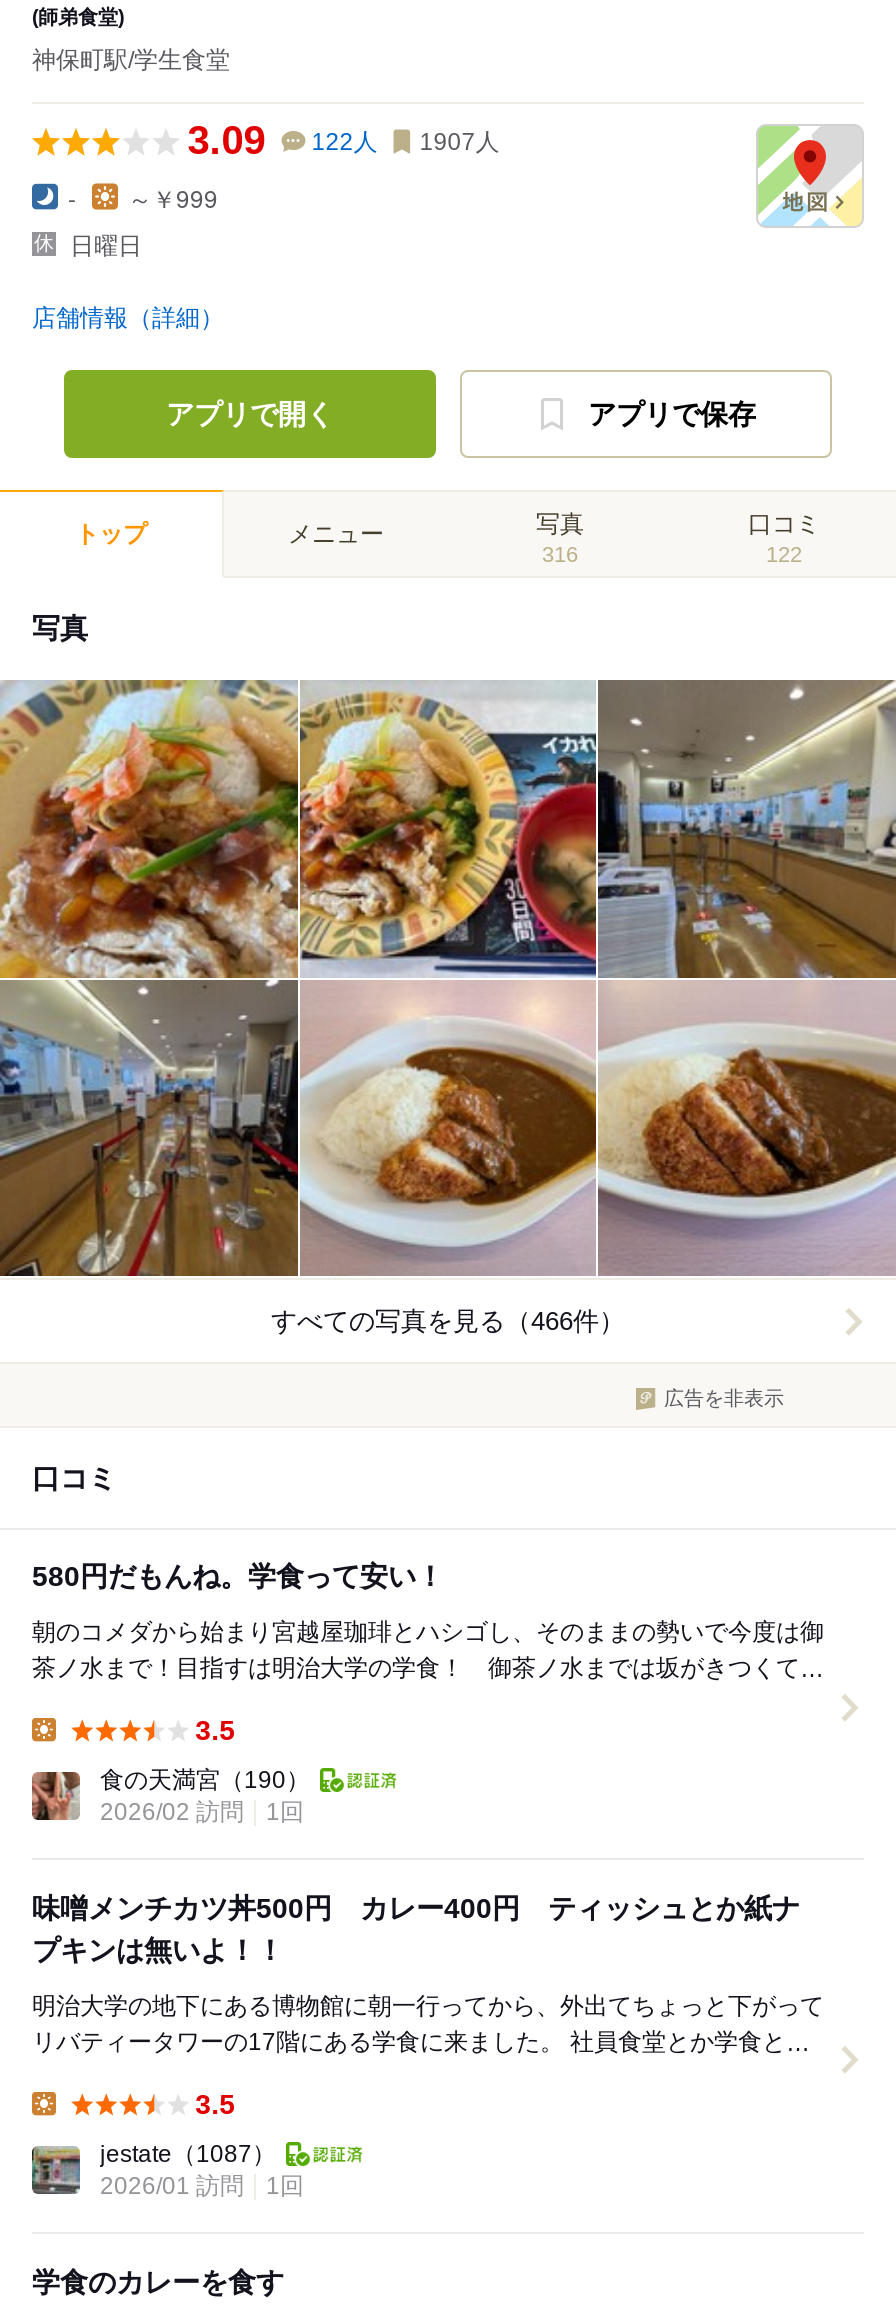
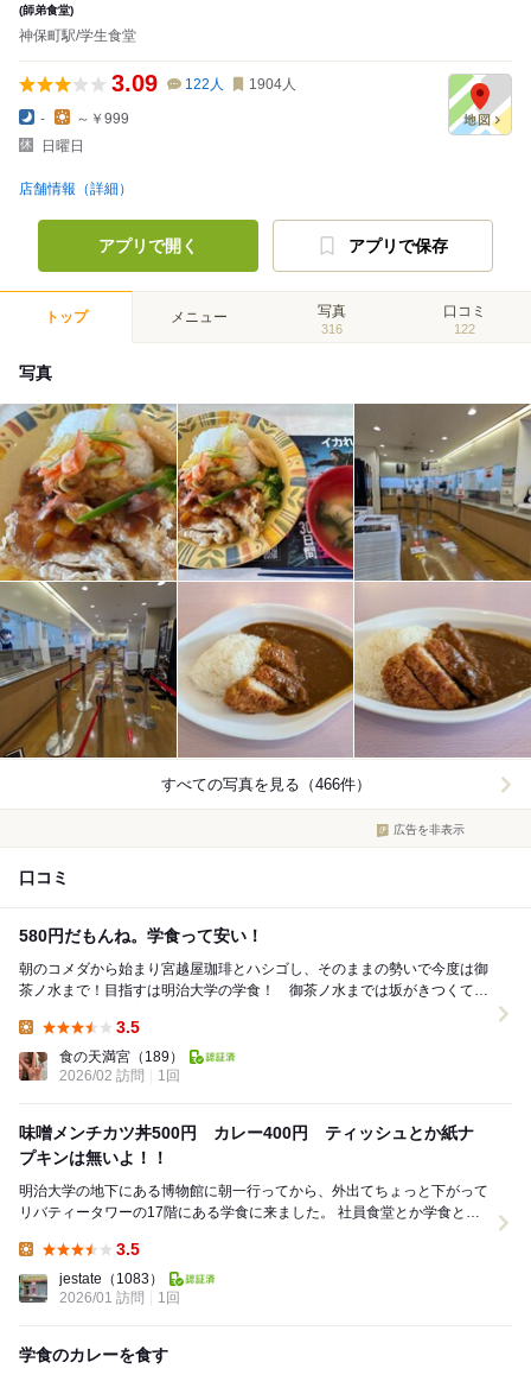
- 3.09 122人 1907人
+ 3.09 122人 1904人

- 食の天満宮（190）
+ 食の天満宮（189）

- jestate（1087）
+ jestate（1083）
